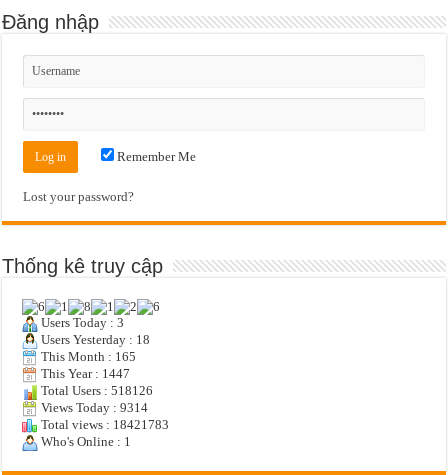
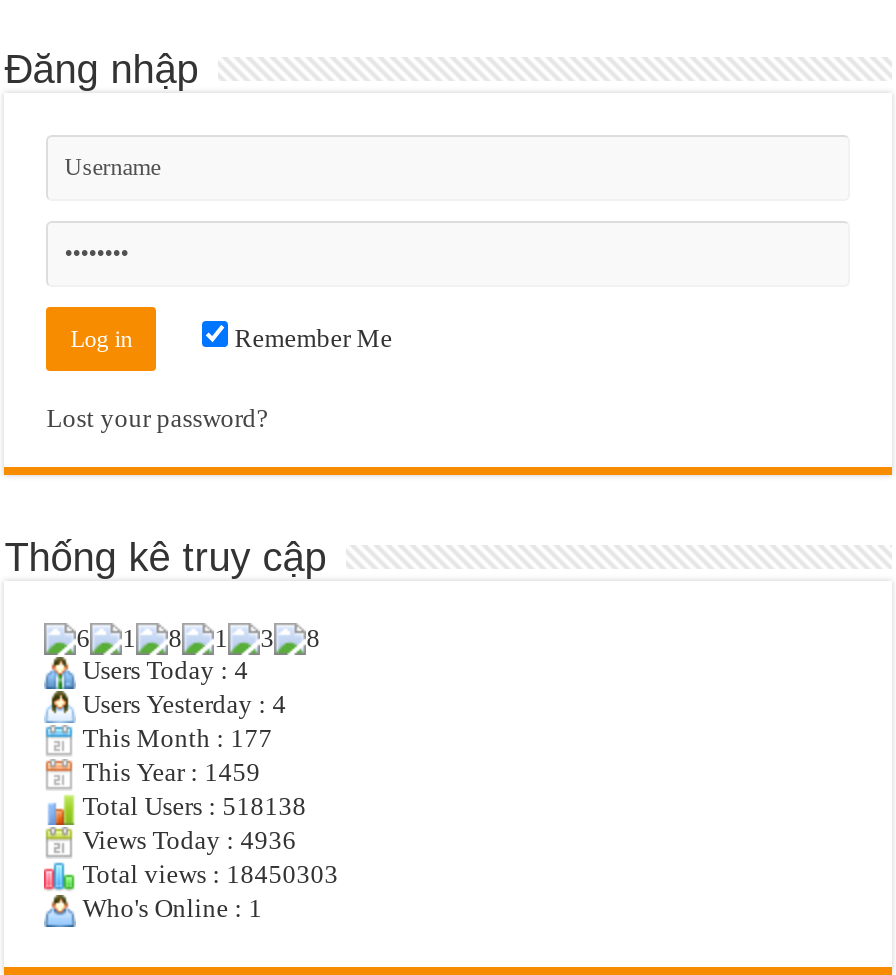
- Users Today : 3
+ Users Today : 4

- Users Yesterday : 18
+ Users Yesterday : 4

- This Month : 165
+ This Month : 177

- This Year : 1447
+ This Year : 1459

- Total Users : 518126
+ Total Users : 518138

- Views Today : 9314
+ Views Today : 4936

- Total views : 18421783
+ Total views : 18450303
